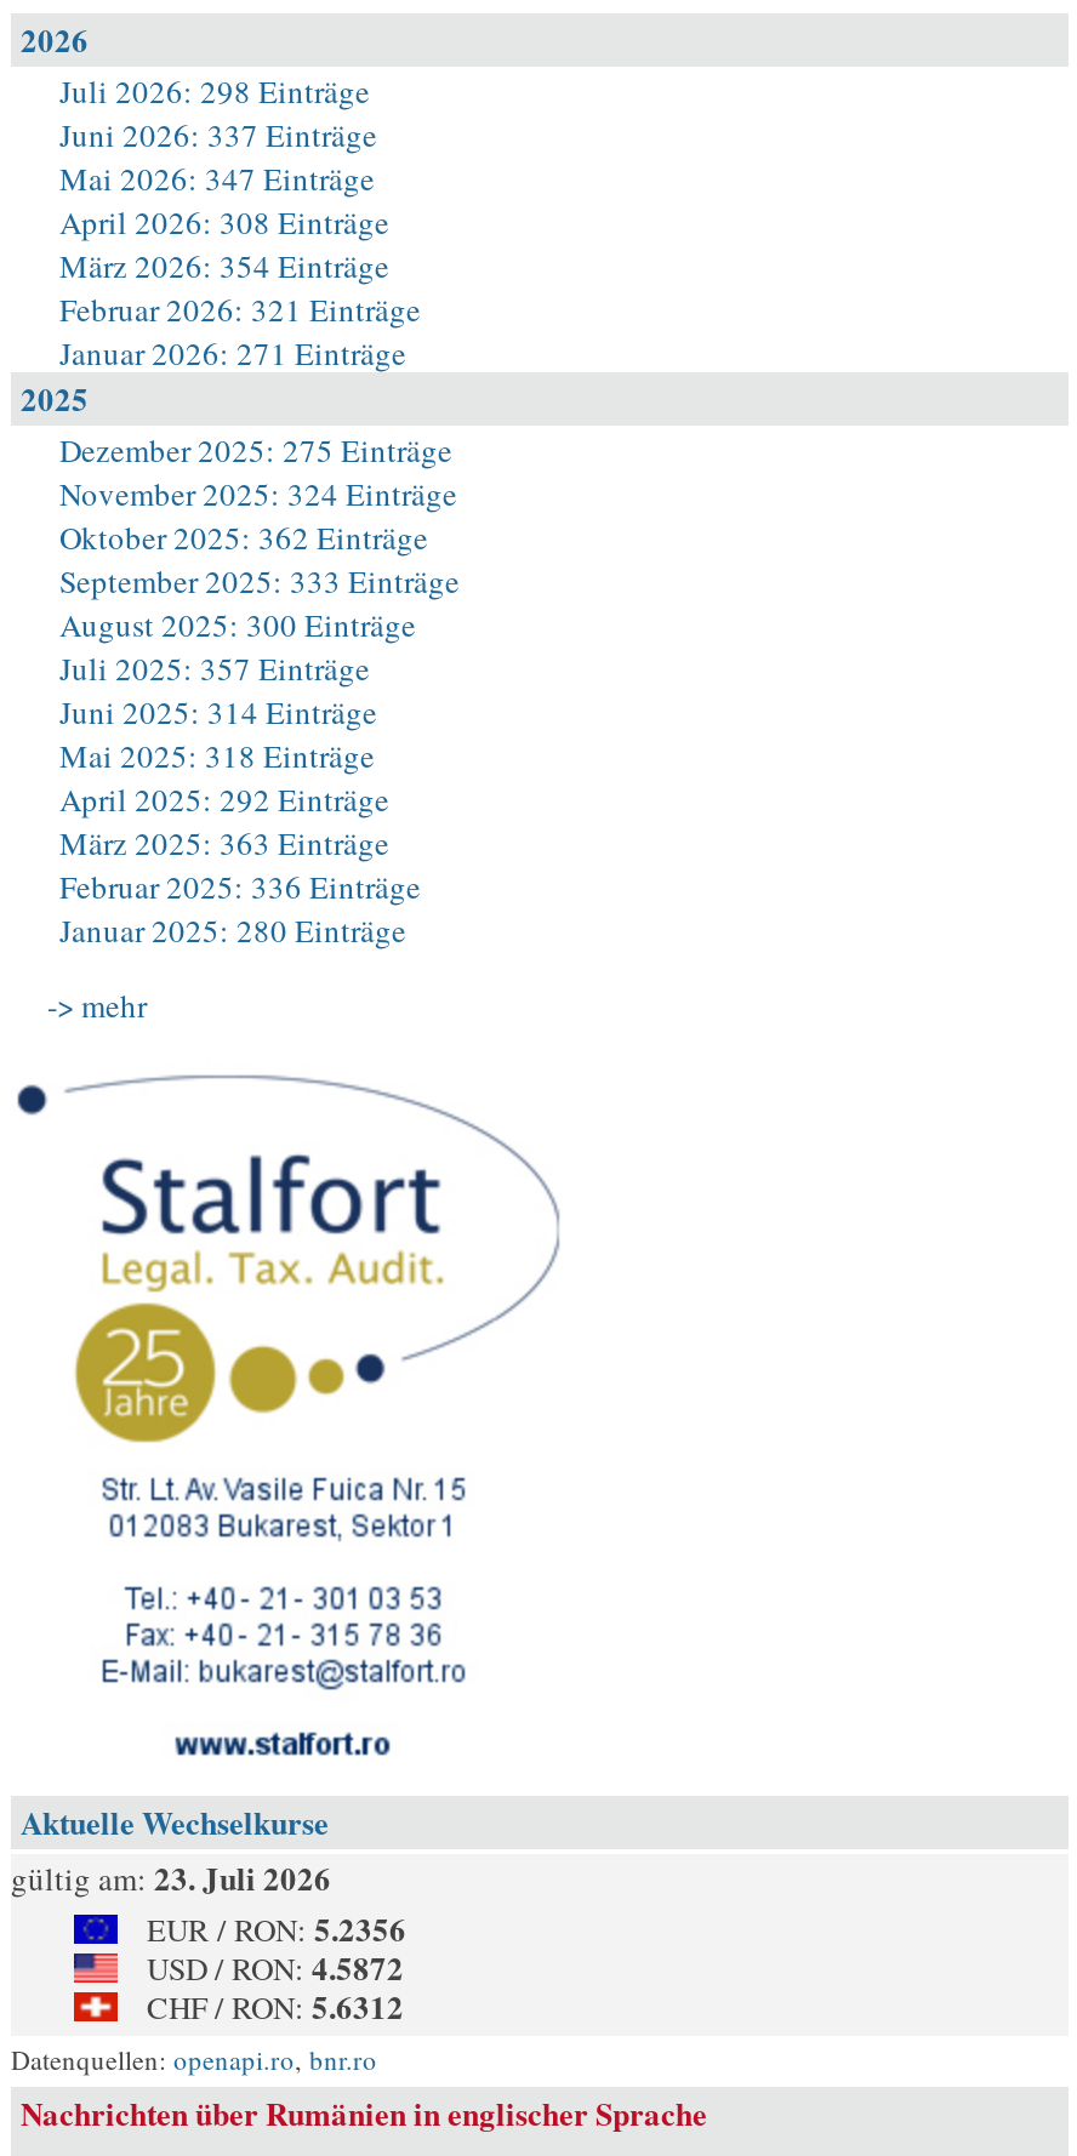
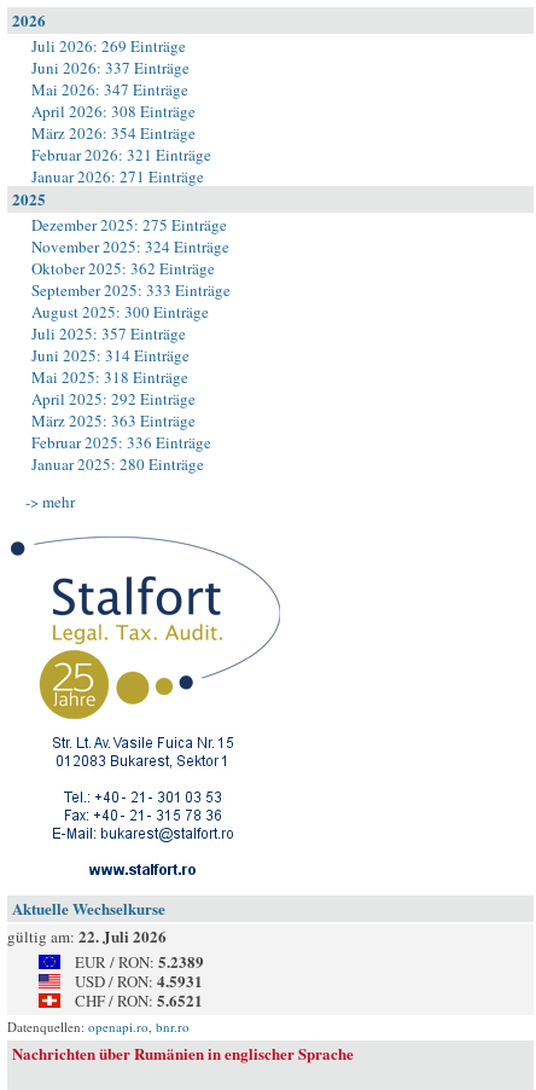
- Juli 2026: 298 Einträge
+ Juli 2026: 269 Einträge

- gültig am: 23. Juli 2026
+ gültig am: 22. Juli 2026

- EUR / RON: 5.2356
+ EUR / RON: 5.2389

- USD / RON: 4.5872
+ USD / RON: 4.5931

- CHF / RON: 5.6312
+ CHF / RON: 5.6521
